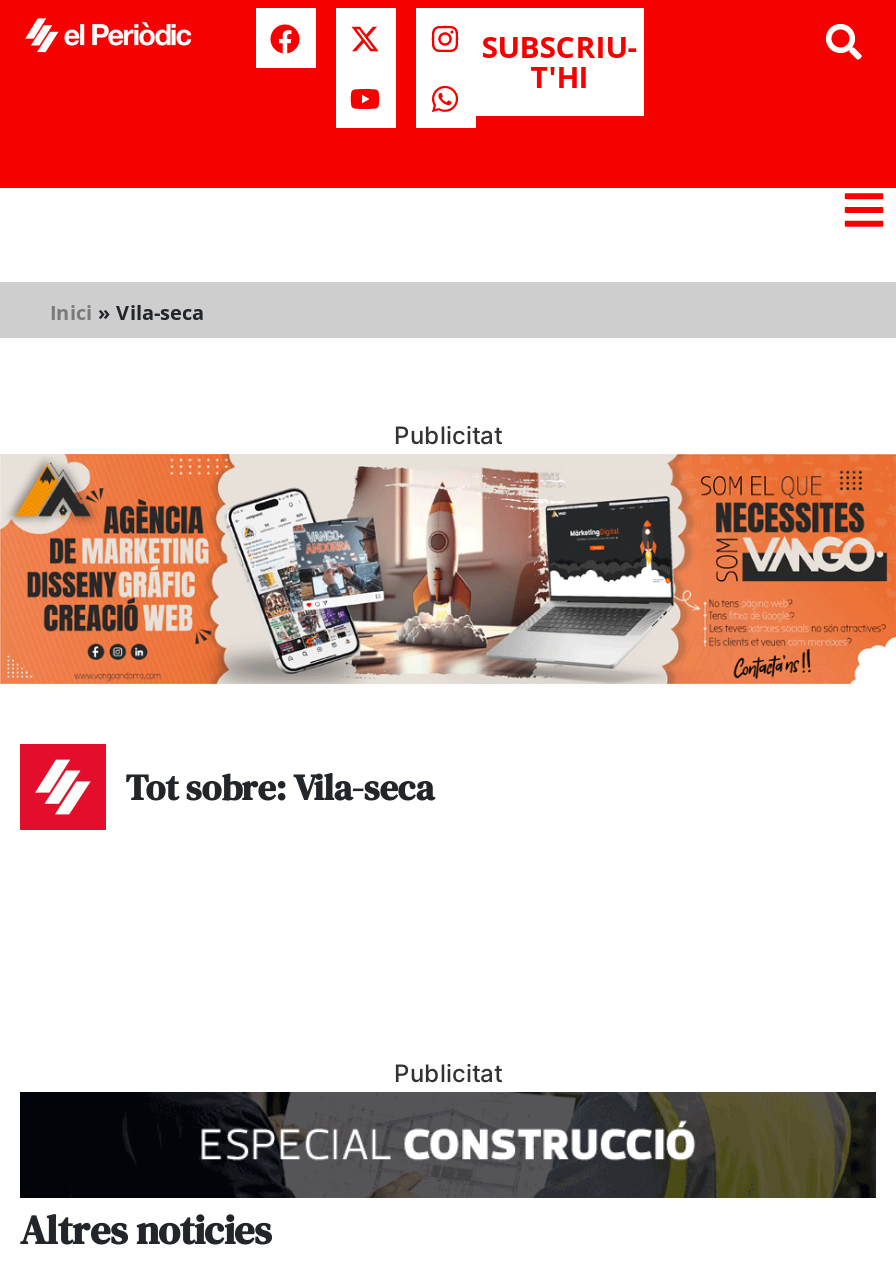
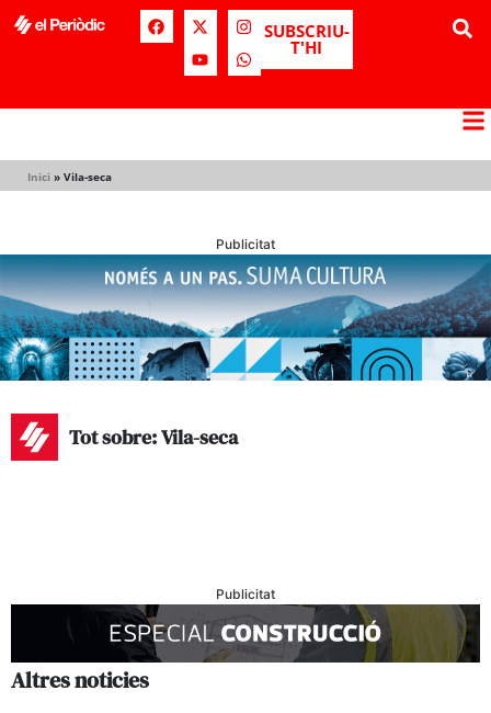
- [image]
+ [image]
